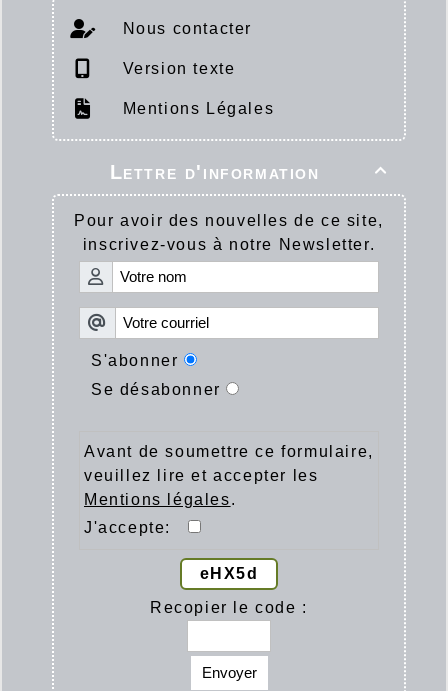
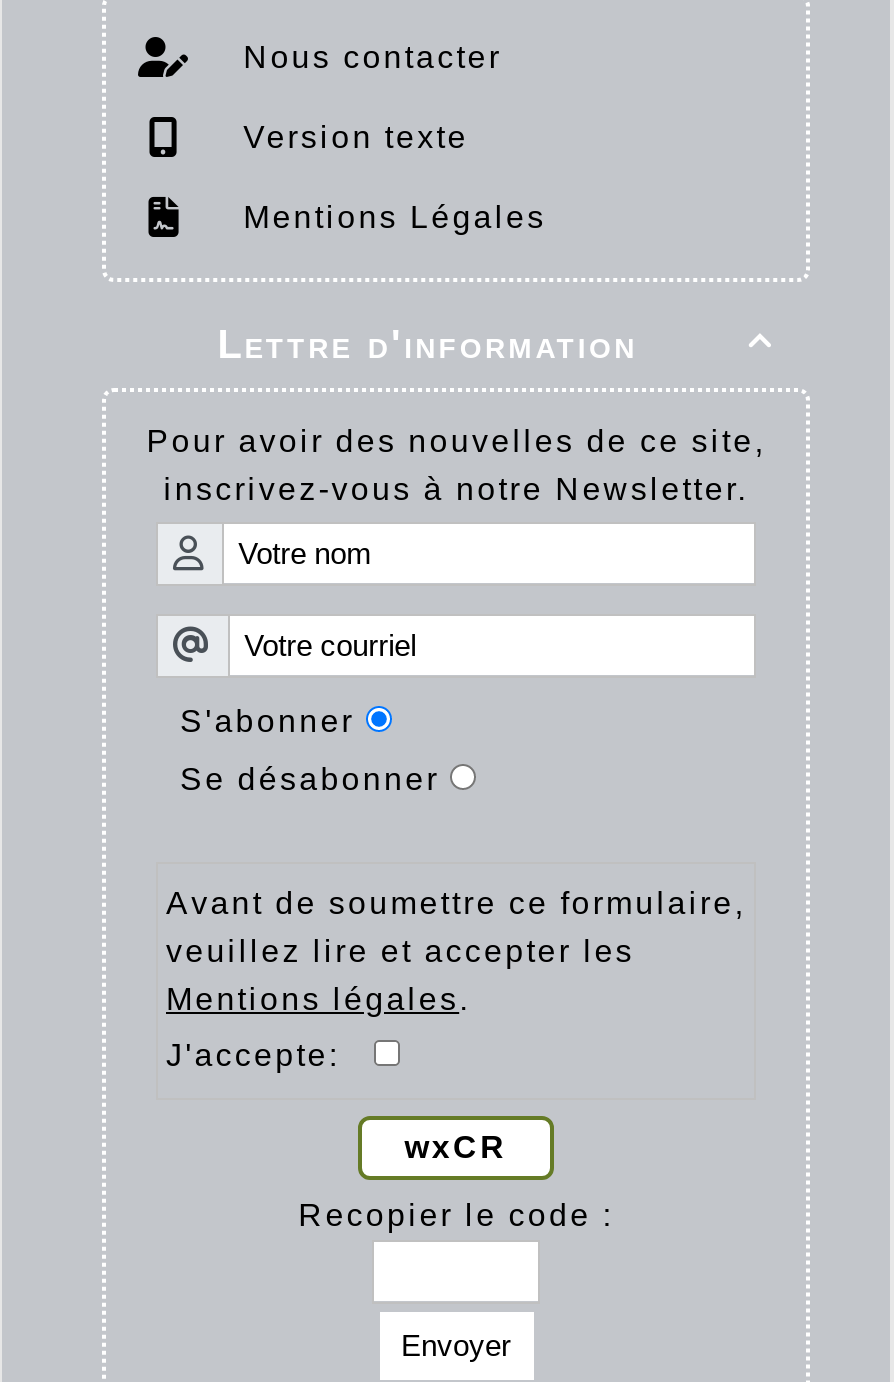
- eHX5d
+ wxCR
